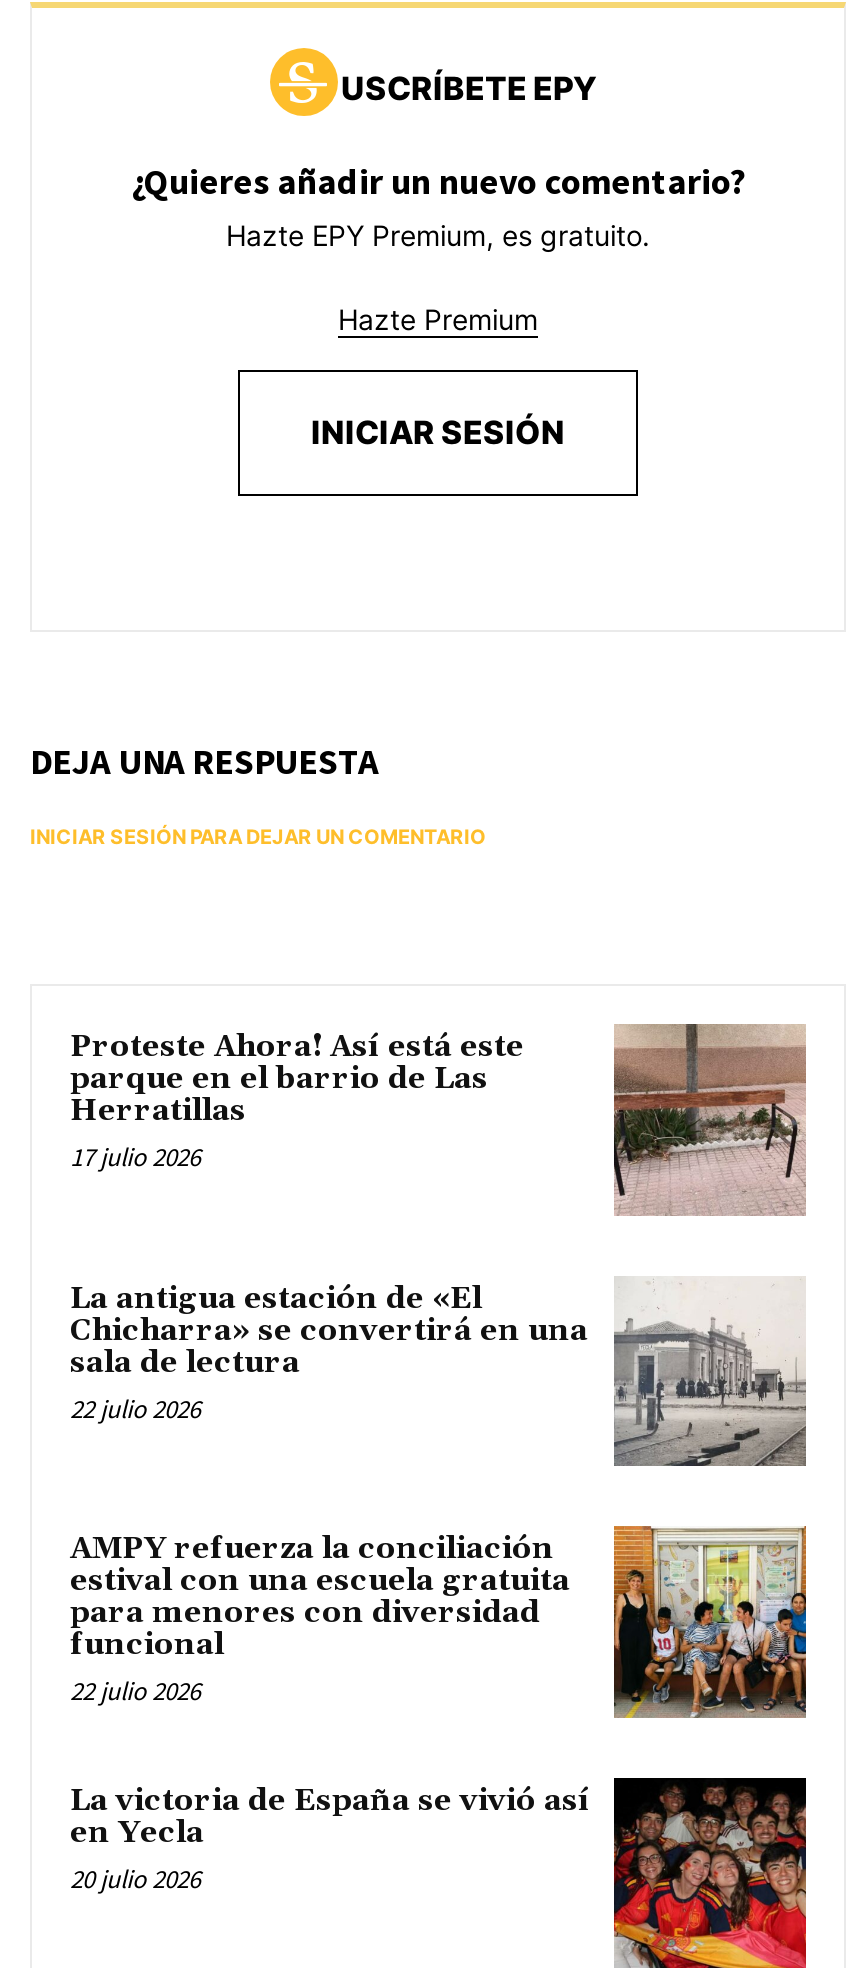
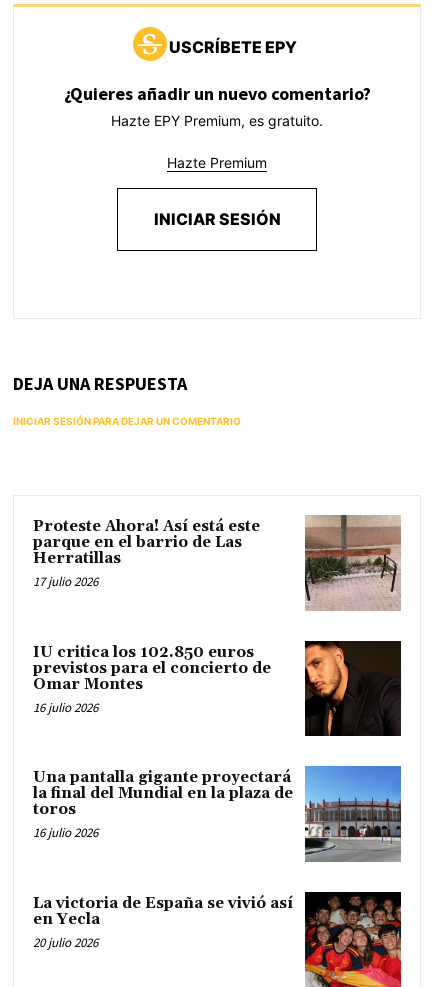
- [image]
- La antigua estación de «El
- Chicharra» se convertirá en una
- sala de lectura
- 22 julio 2026
+ [image]
+ IU critica los 102.850 euros
+ previstos para el concierto de
+ Omar Montes
+ 16 julio 2026

- [image]
- AMPY refuerza la conciliación
- estival con una escuela gratuita
- para menores con diversidad
- funcional
- 22 julio 2026
+ [image]
+ Una pantalla gigante proyectará
+ la final del Mundial en la plaza de
+ toros
+ 16 julio 2026
